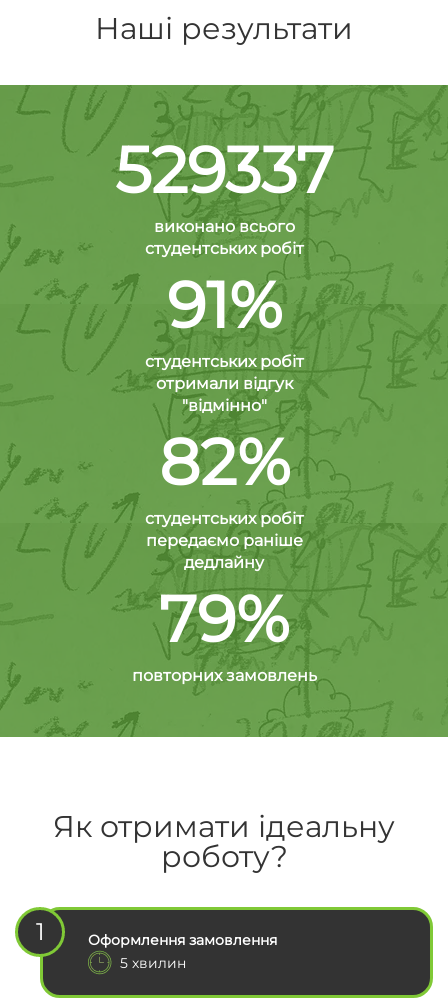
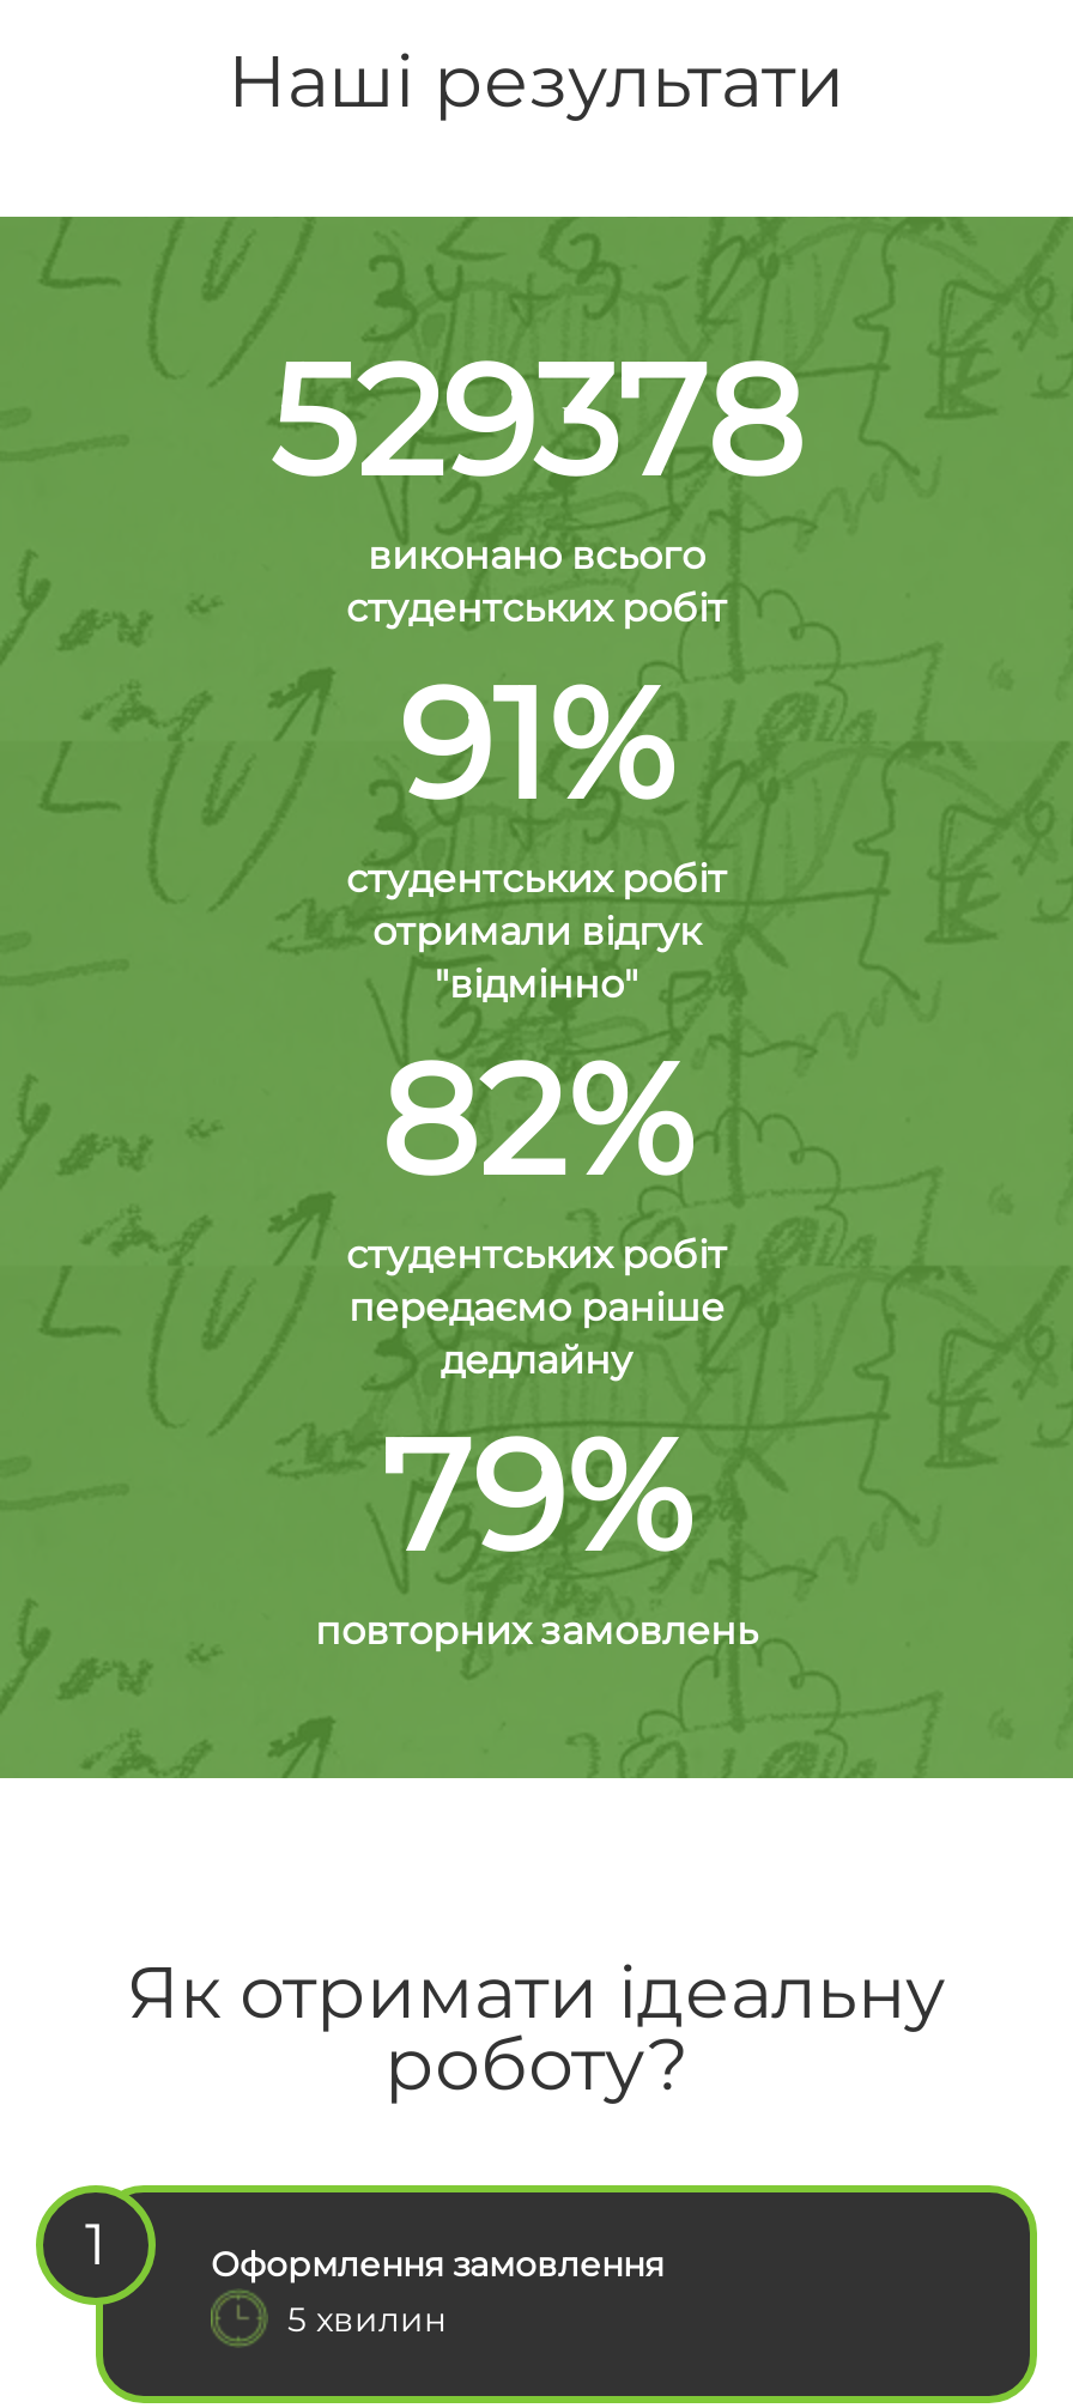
- 529337
+ 529378
